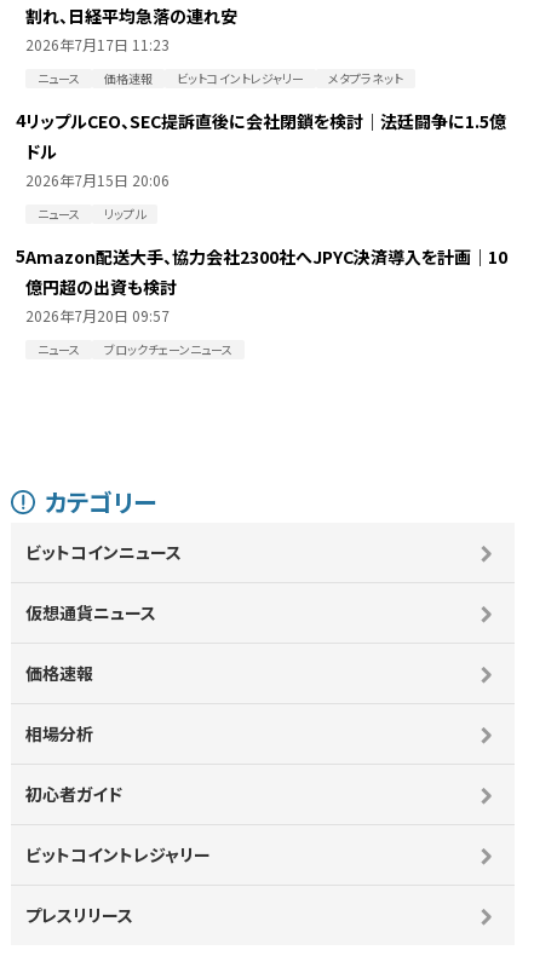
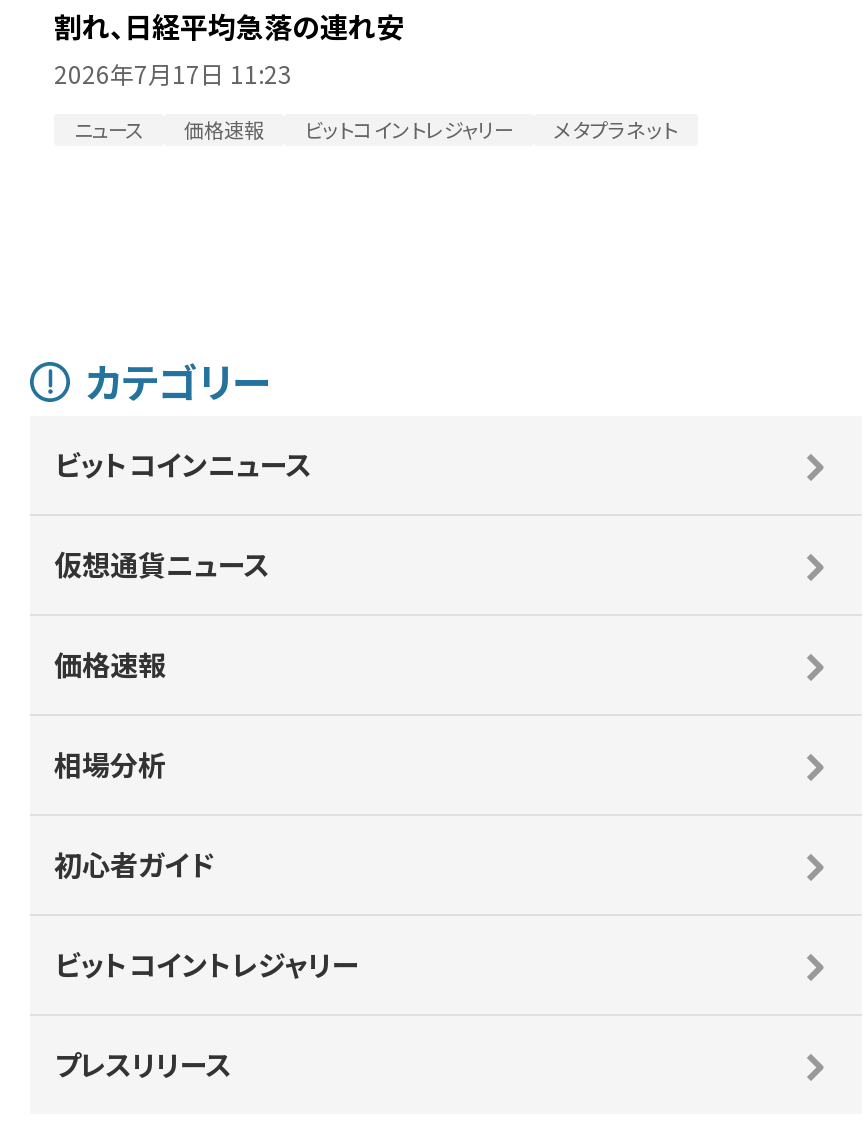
- 4リップルCEO、SEC提訴直後に会社閉鎖を検討｜法廷闘争に1.5億
- ドル
- 2026年7月15日 20:06
- ニュース
- リップル
- 5Amazon配送大手、協力会社2300社へJPYC決済導入を計画｜10
- 億円超の出資も検討
- 2026年7月20日 09:57
- ニュース
- ブロックチェーンニュース
